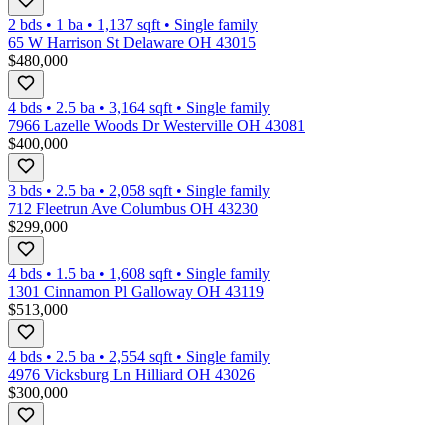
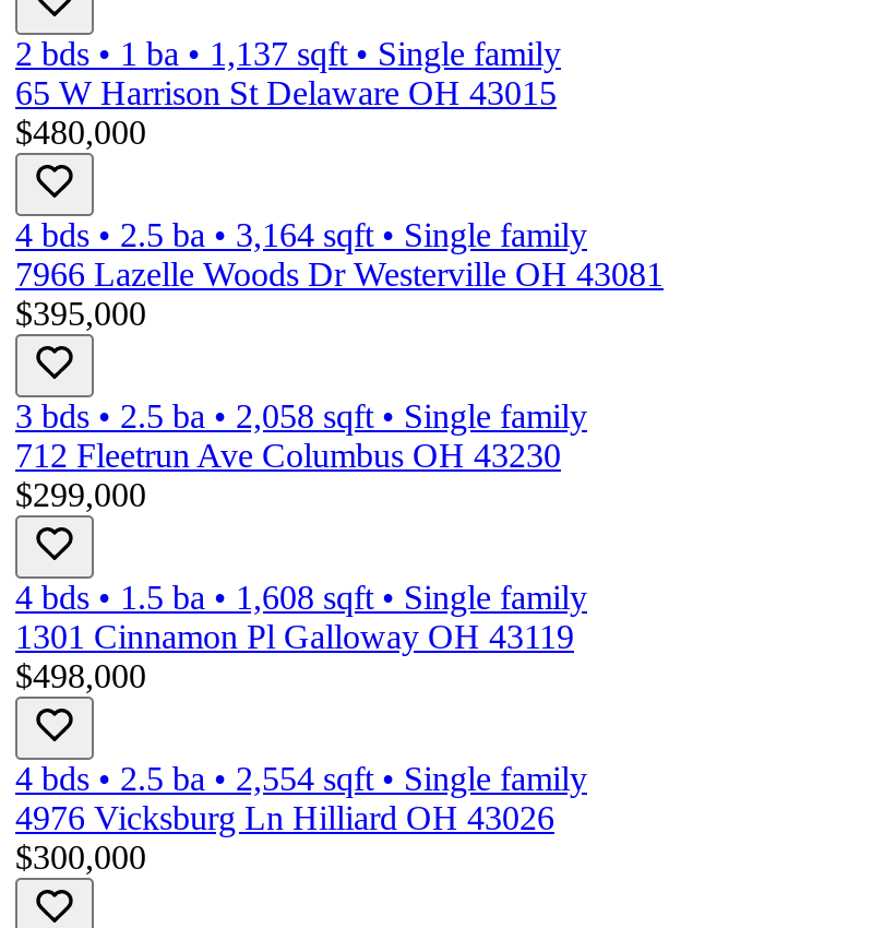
- $400,000
+ $395,000

- $513,000
+ $498,000
